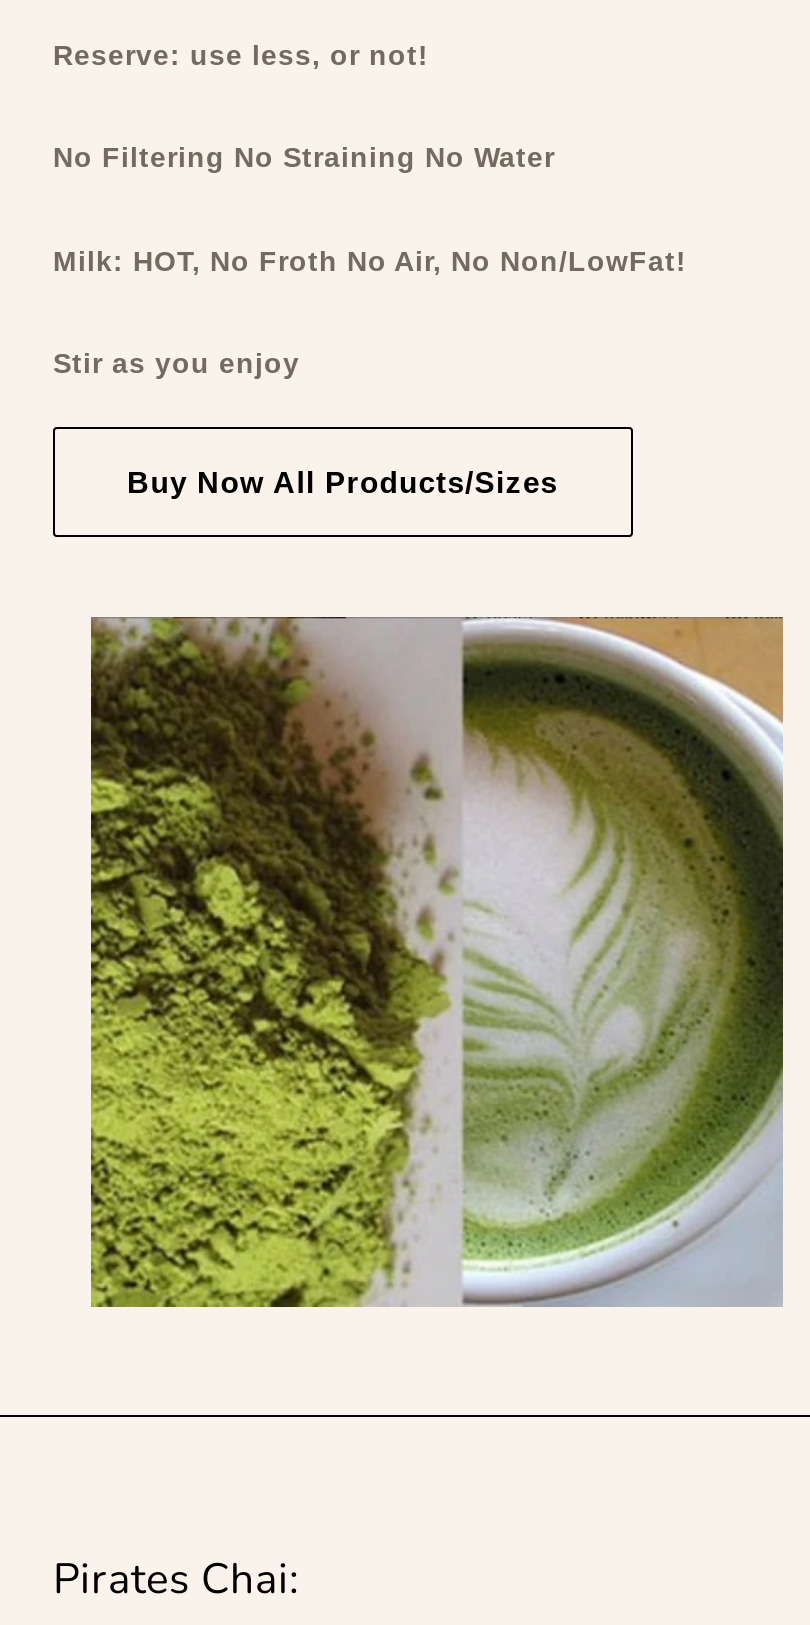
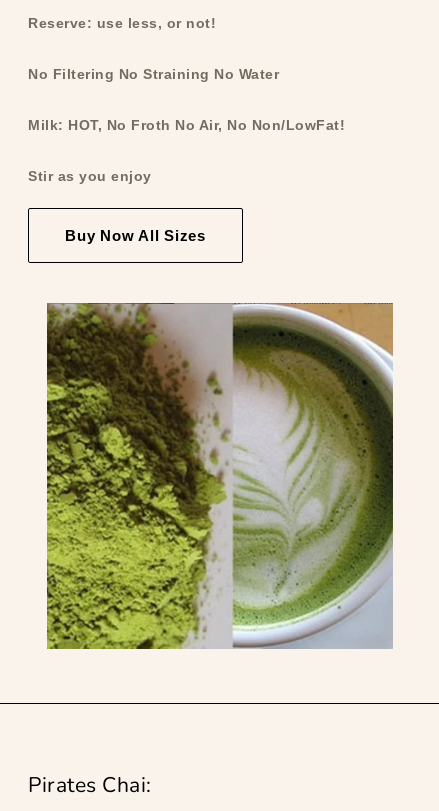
- [image]

- Buy Now All Products/sizes
+ Buy Now All Sizes
